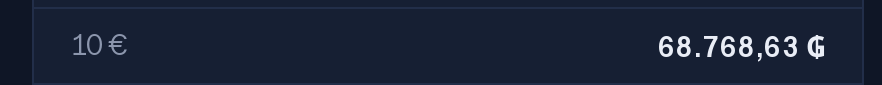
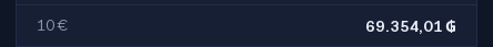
- 68.768,63 ₲
+ 69.354,01 ₲
